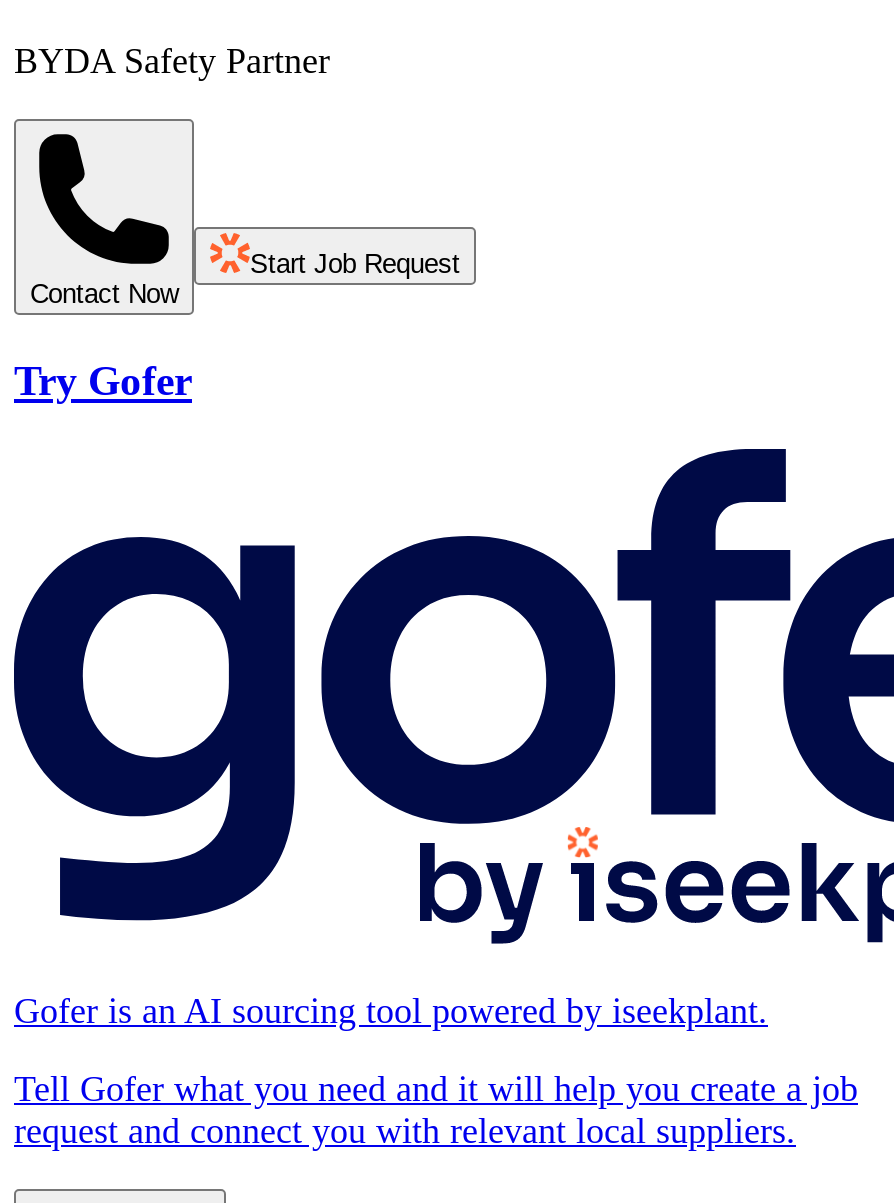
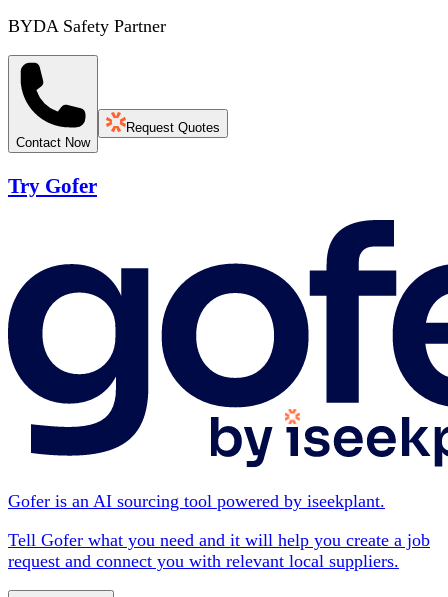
- Start Job Request
+ Request Quotes
